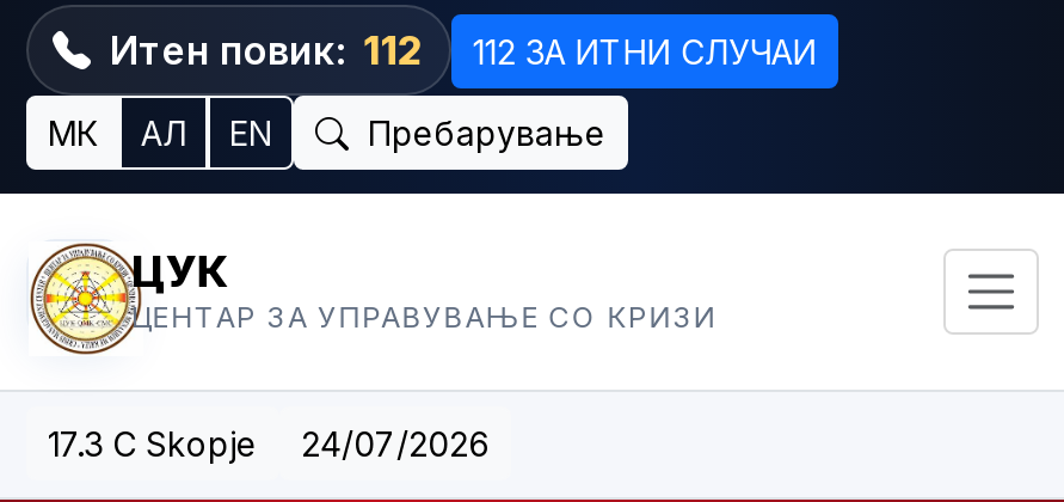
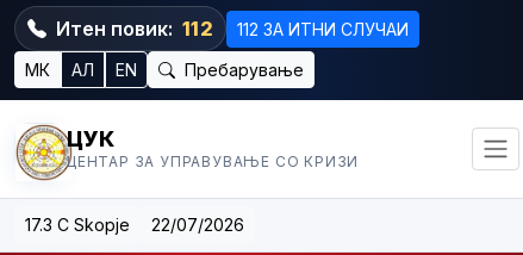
- 17.3 C Skopje 24/07/2026
+ 17.3 C Skopje 22/07/2026
